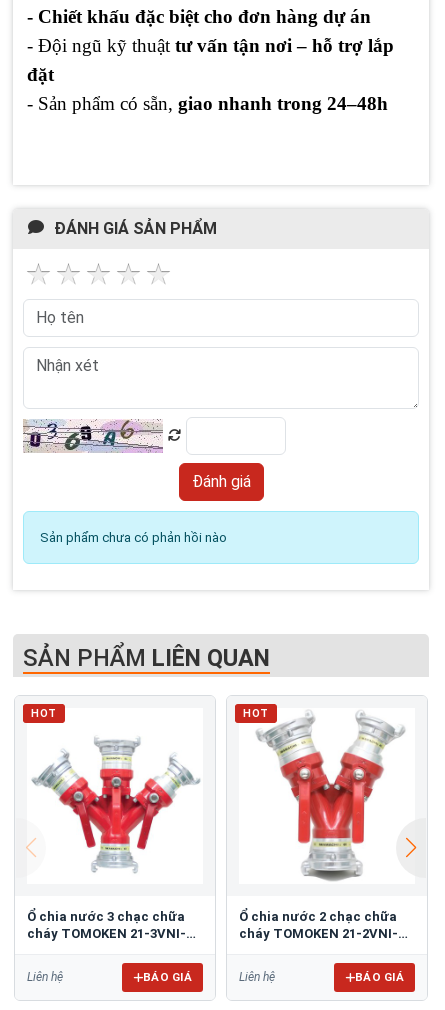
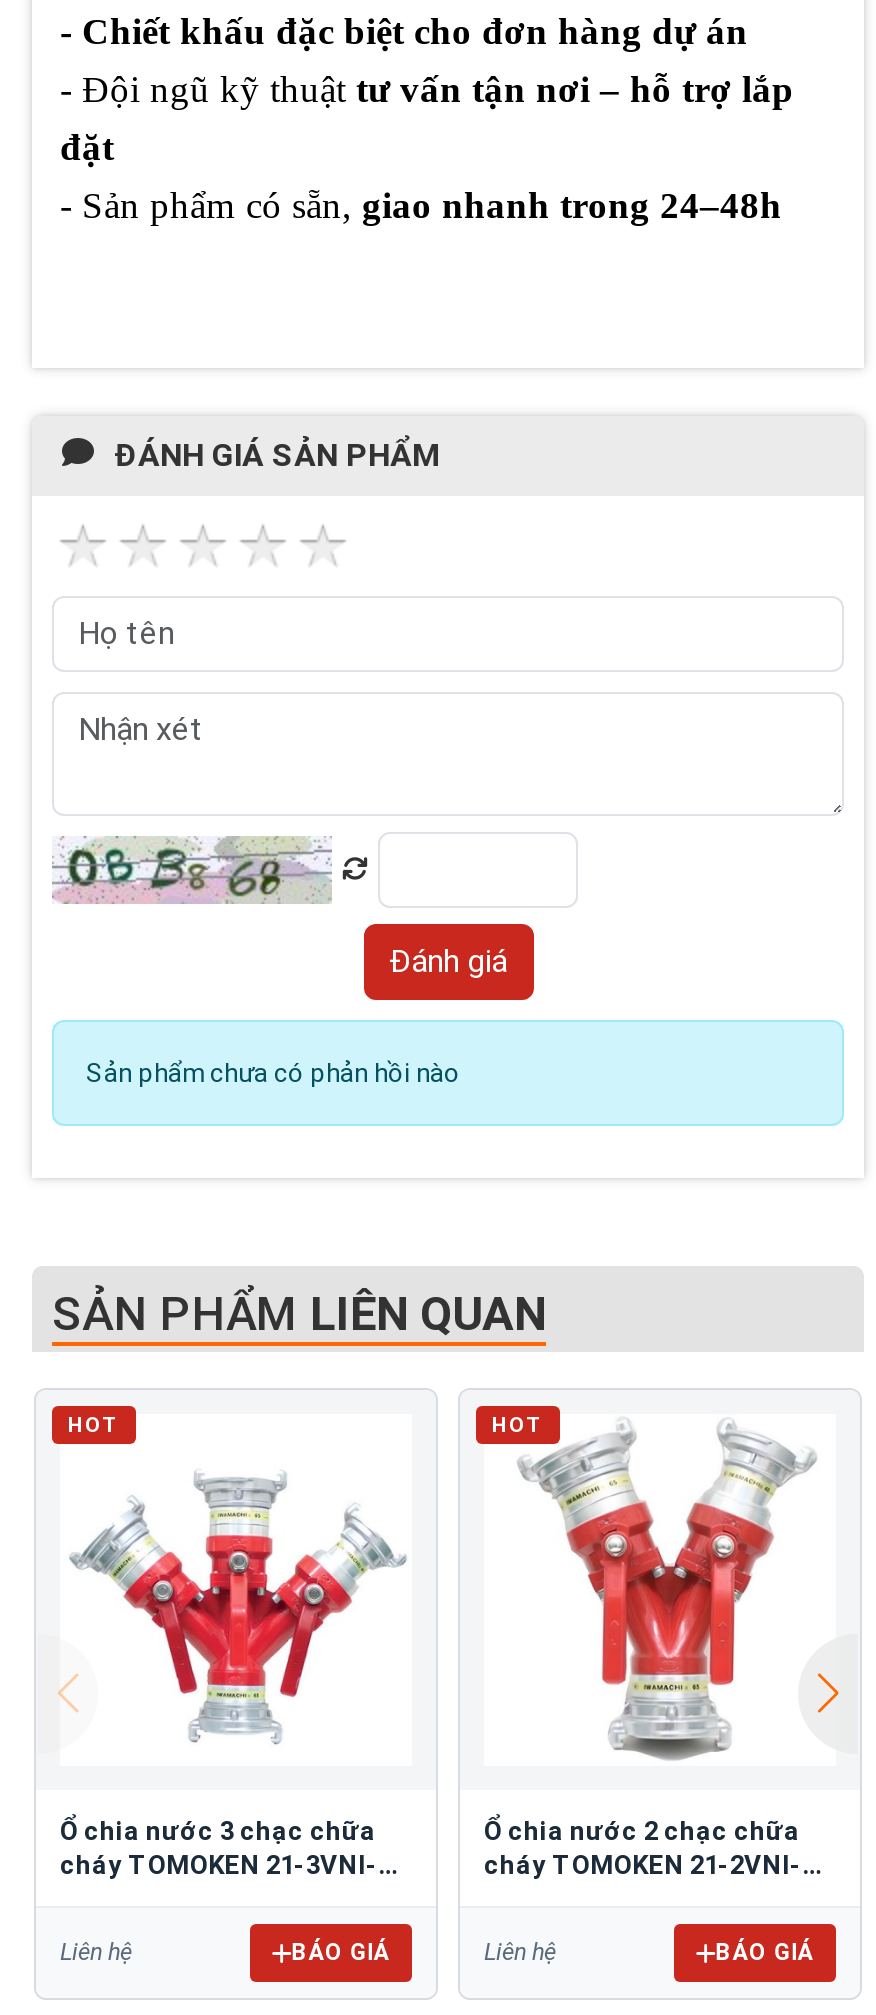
- [image]
+ [image]
